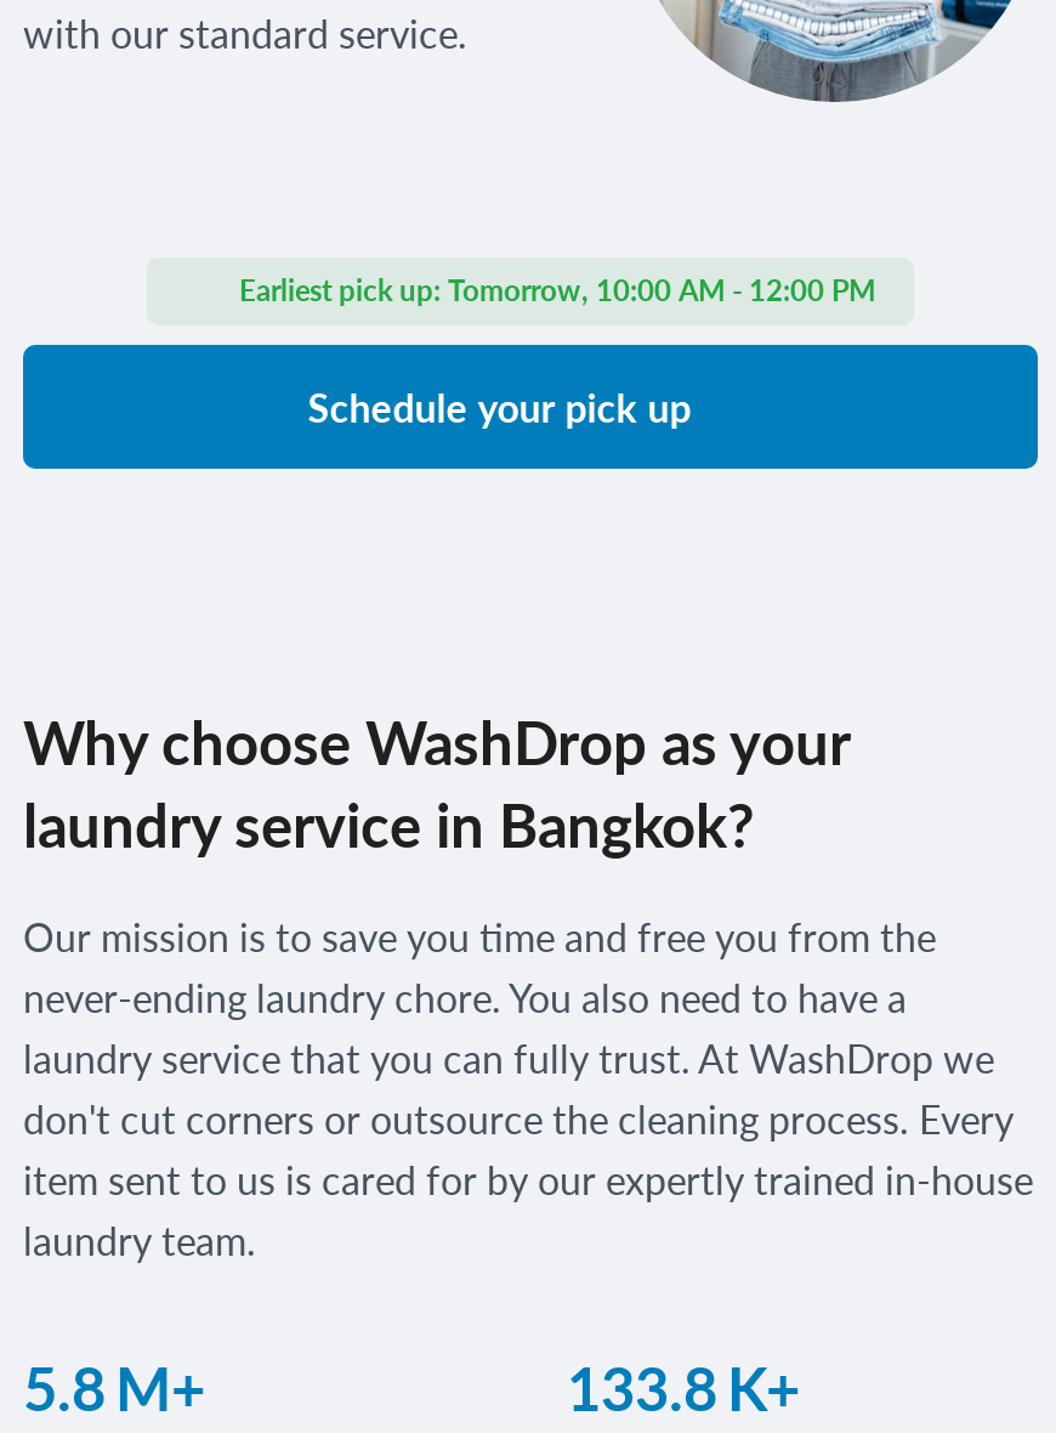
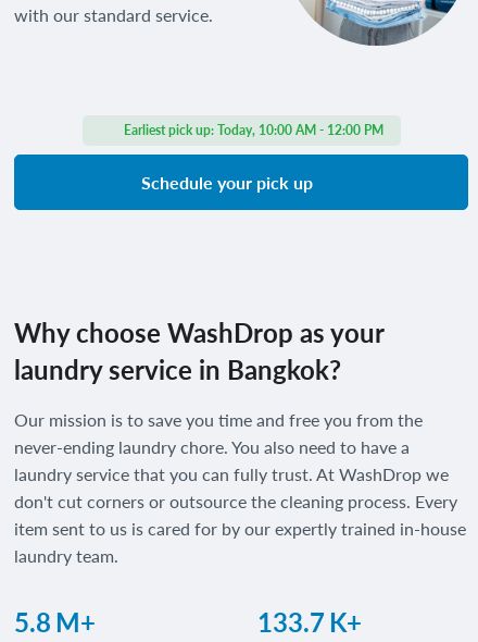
- Earliest pick up: Tomorrow, 10:00 AM - 12:00 PM
+ Earliest pick up: Today, 10:00 AM - 12:00 PM

- 133.8 K+
+ 133.7 K+
